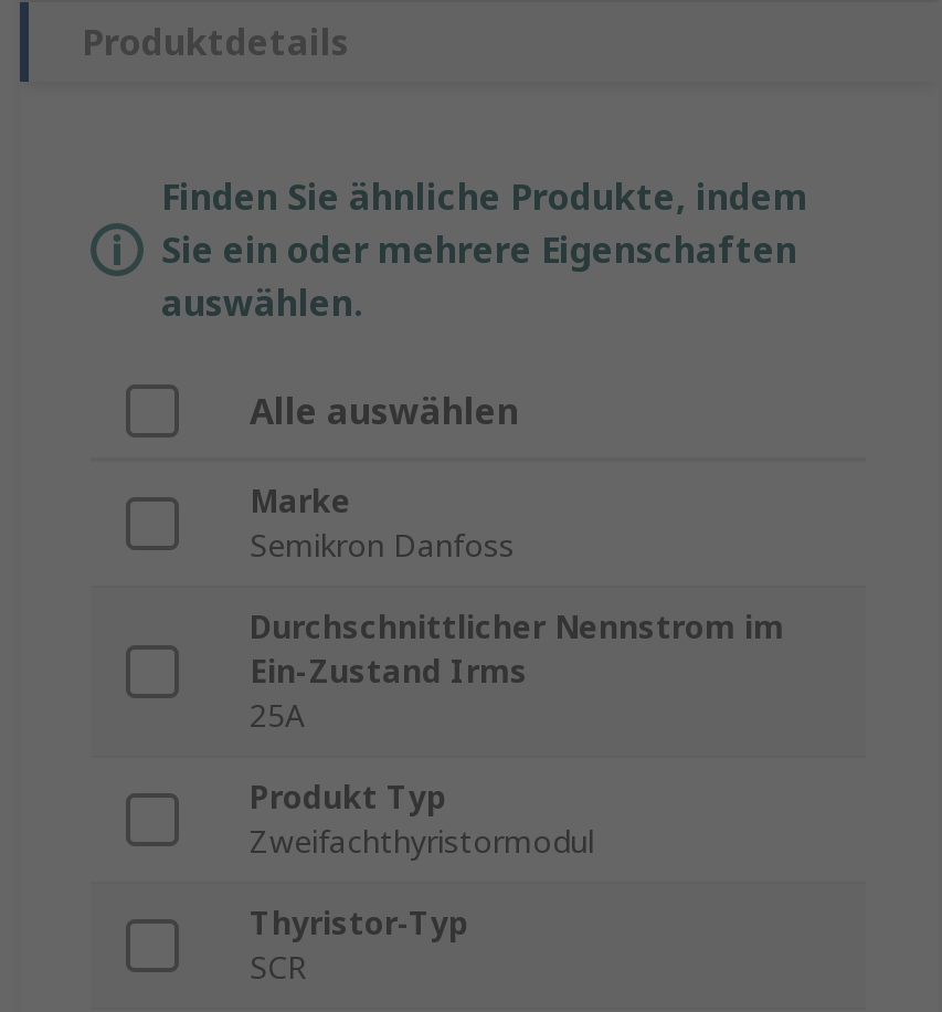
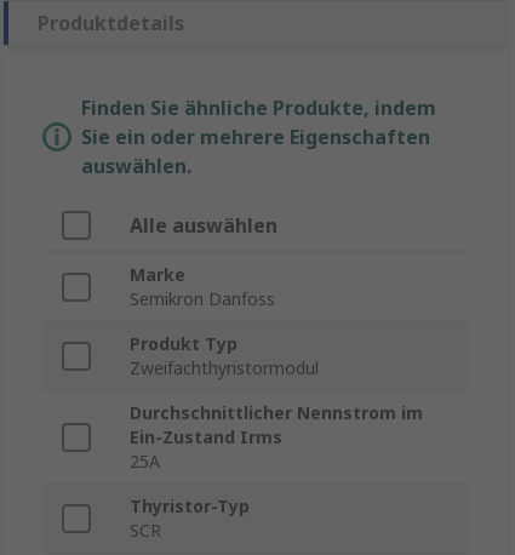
moved down: Durchschnittlicher Nennstrom im | Ein-Zustand Irms | 25A

moved up: Produkt Typ | Zweifachthyristormodul
